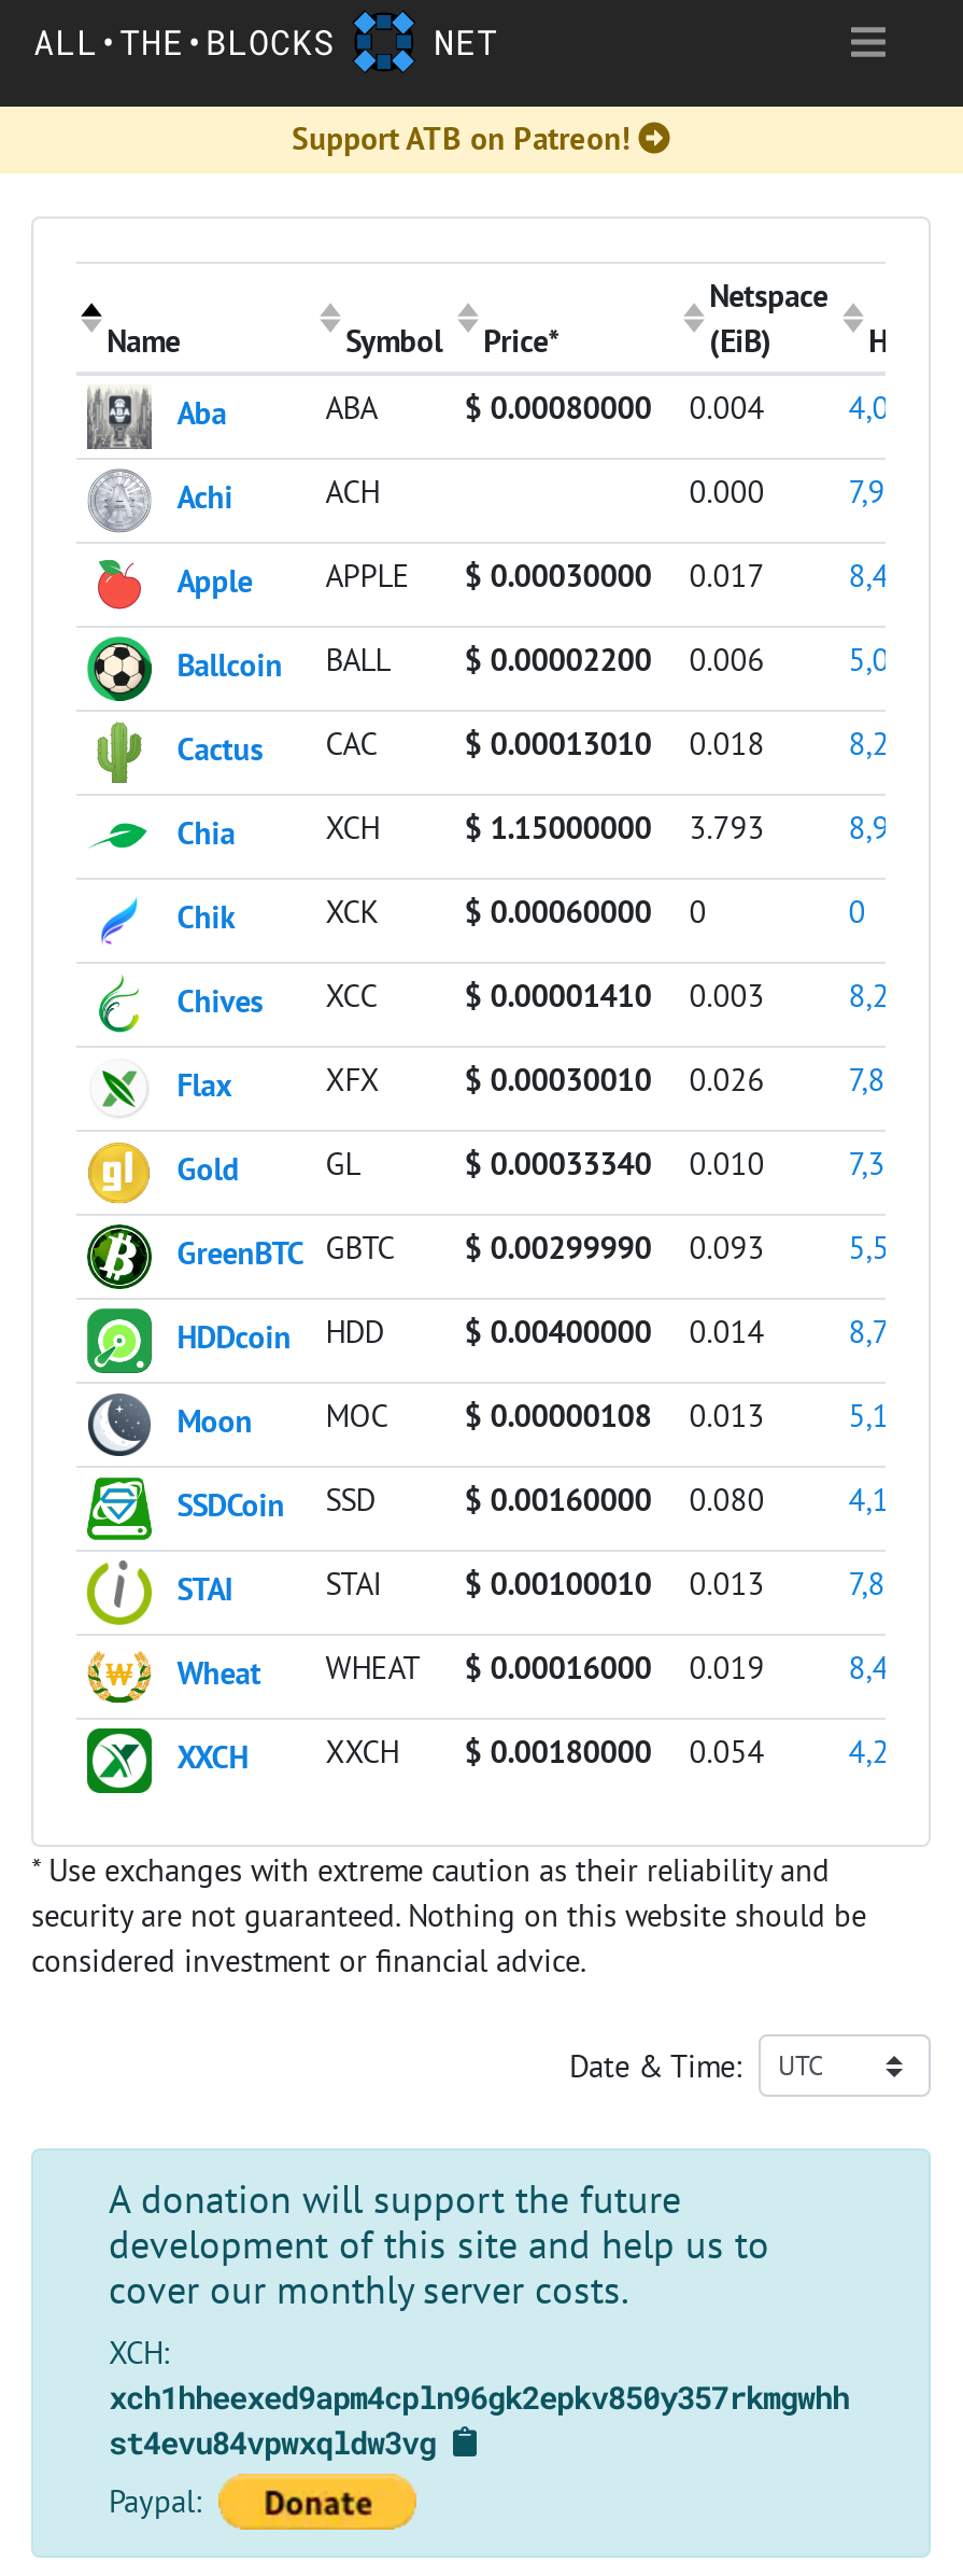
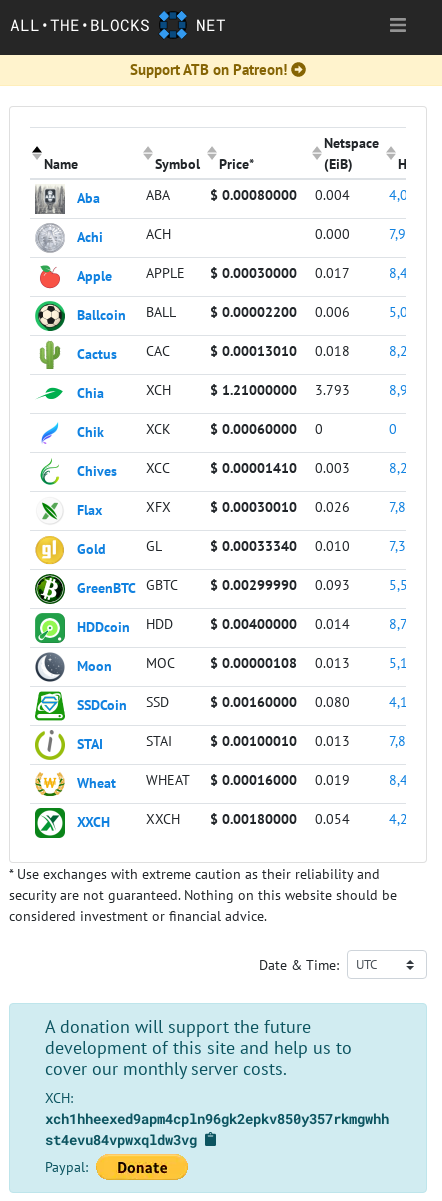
- $ 1.15000000 3.793
+ $ 1.21000000 3.793
